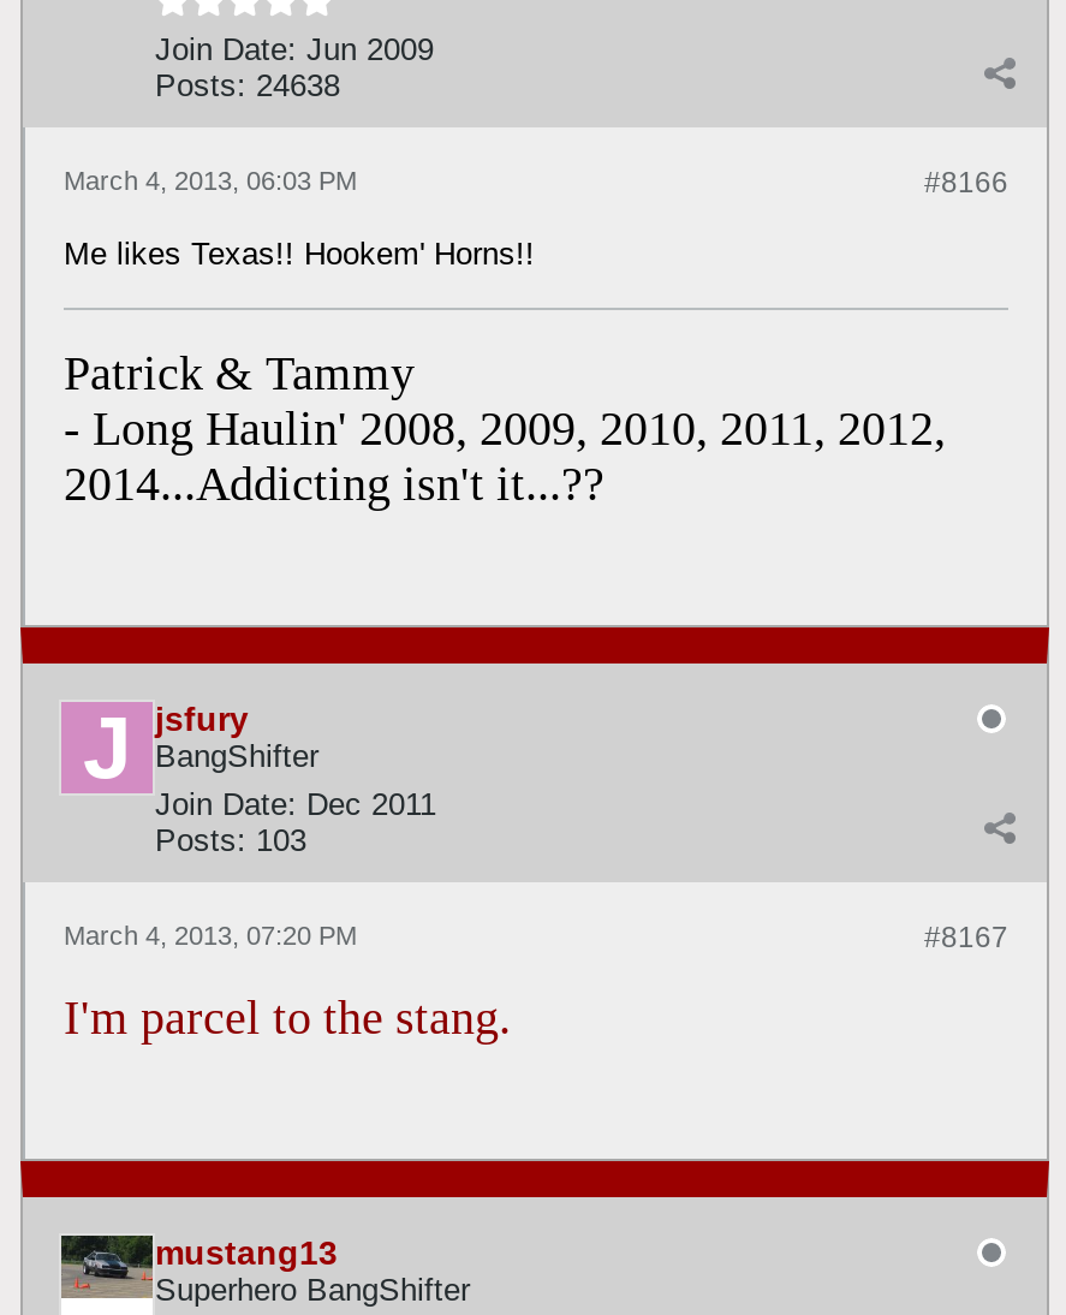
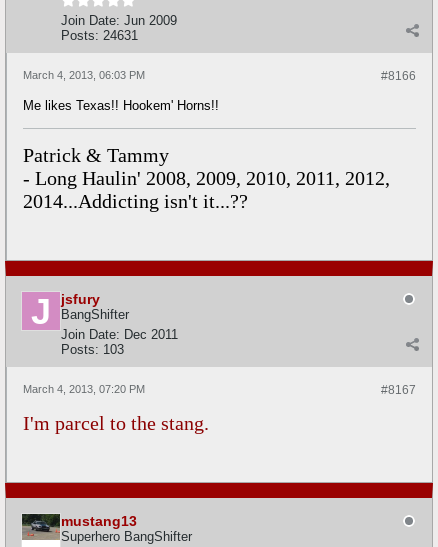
- Posts: 24638
+ Posts: 24631
